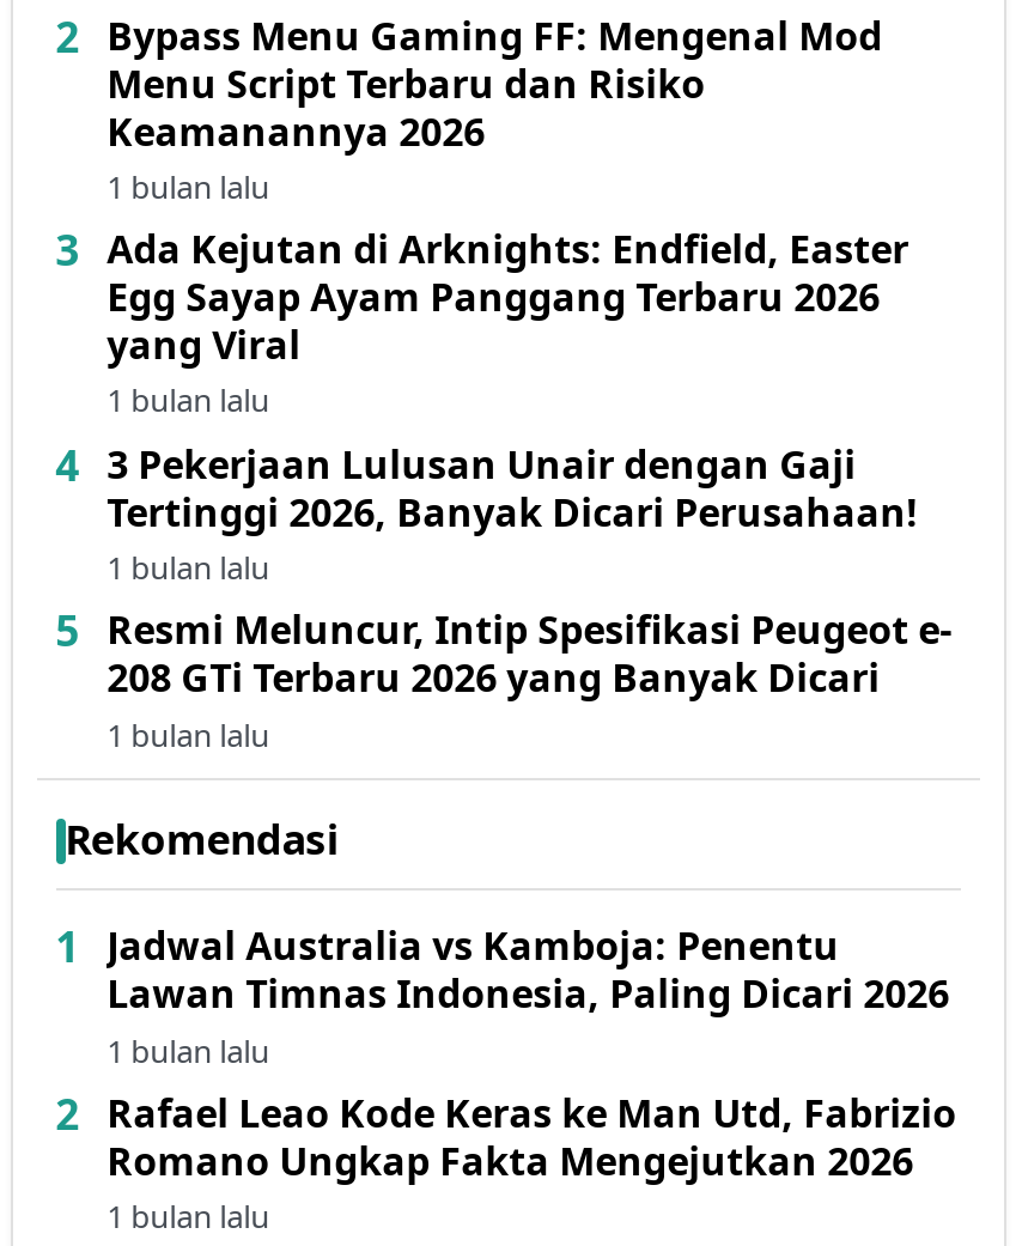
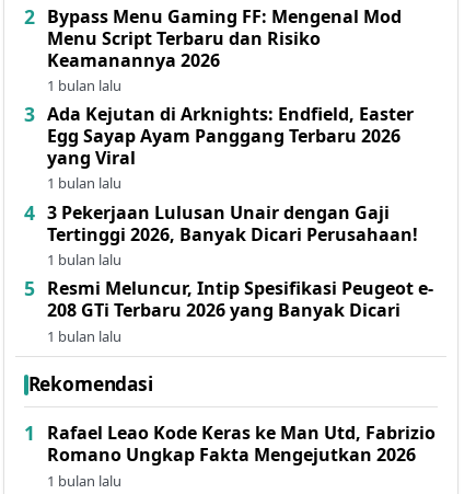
- Jadwal Australia vs Kamboja: Penentu
- Lawan Timnas Indonesia, Paling Dicari 2026
- 1 bulan lalu
